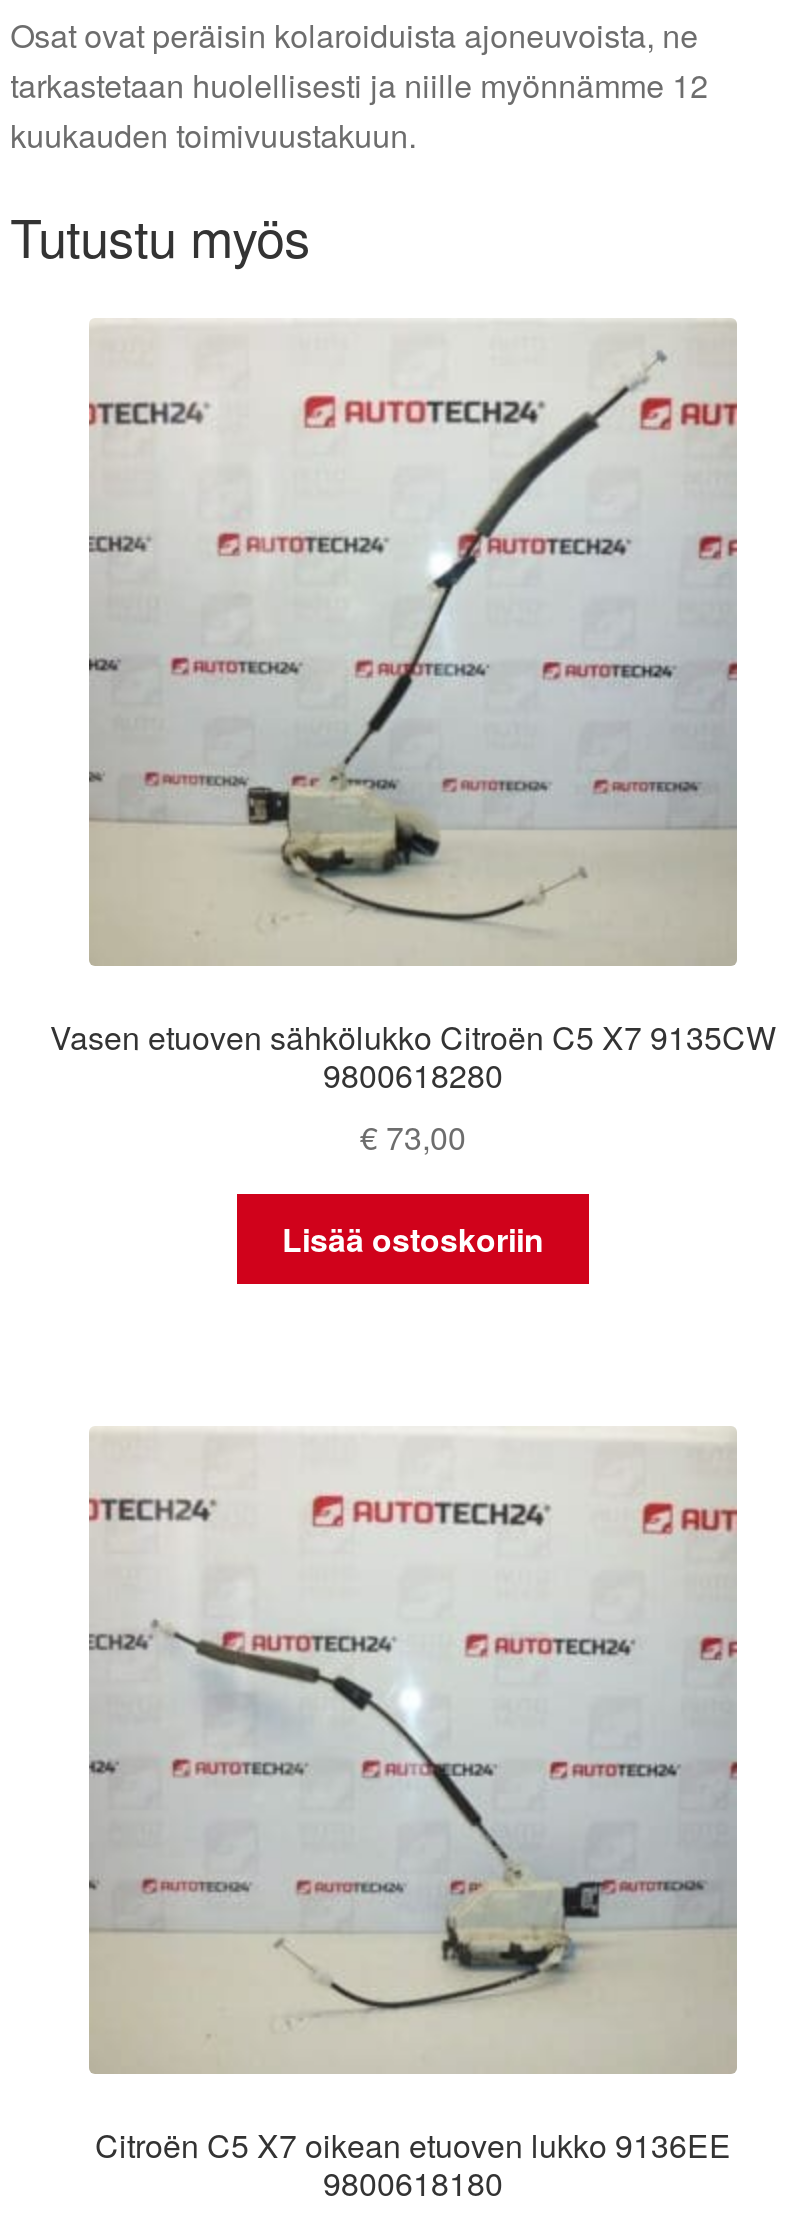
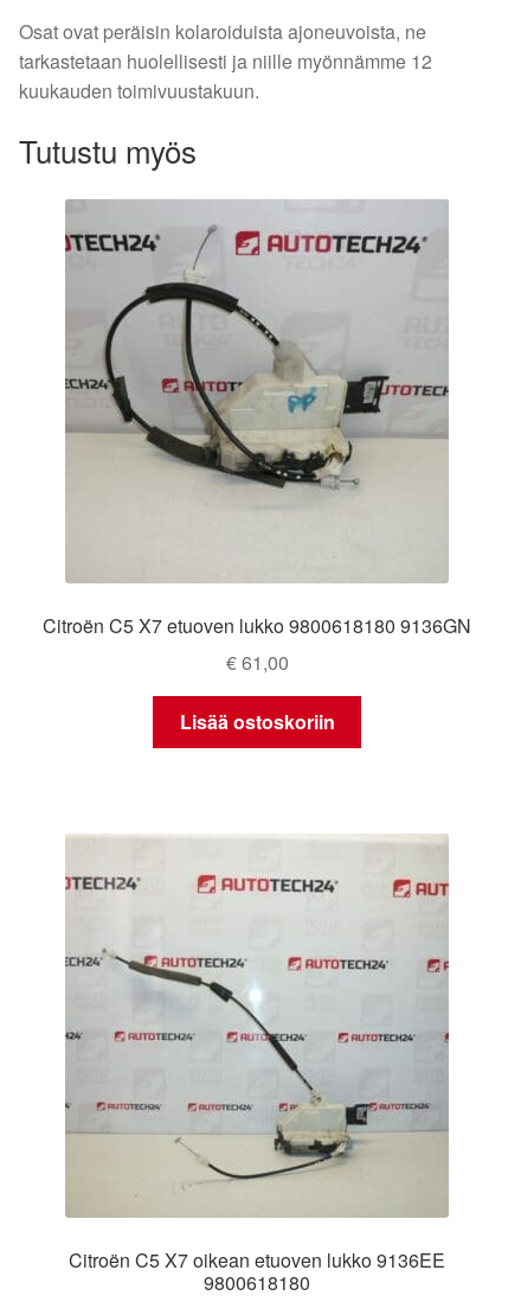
- [image]
+ [image]

- Vasen etuoven sähkölukko Citroën C5 X7 9135CW
- 9800618280
- €73,00
+ Citroën C5 X7 etuoven lukko 9800618180 9136GN
+ €61,00
